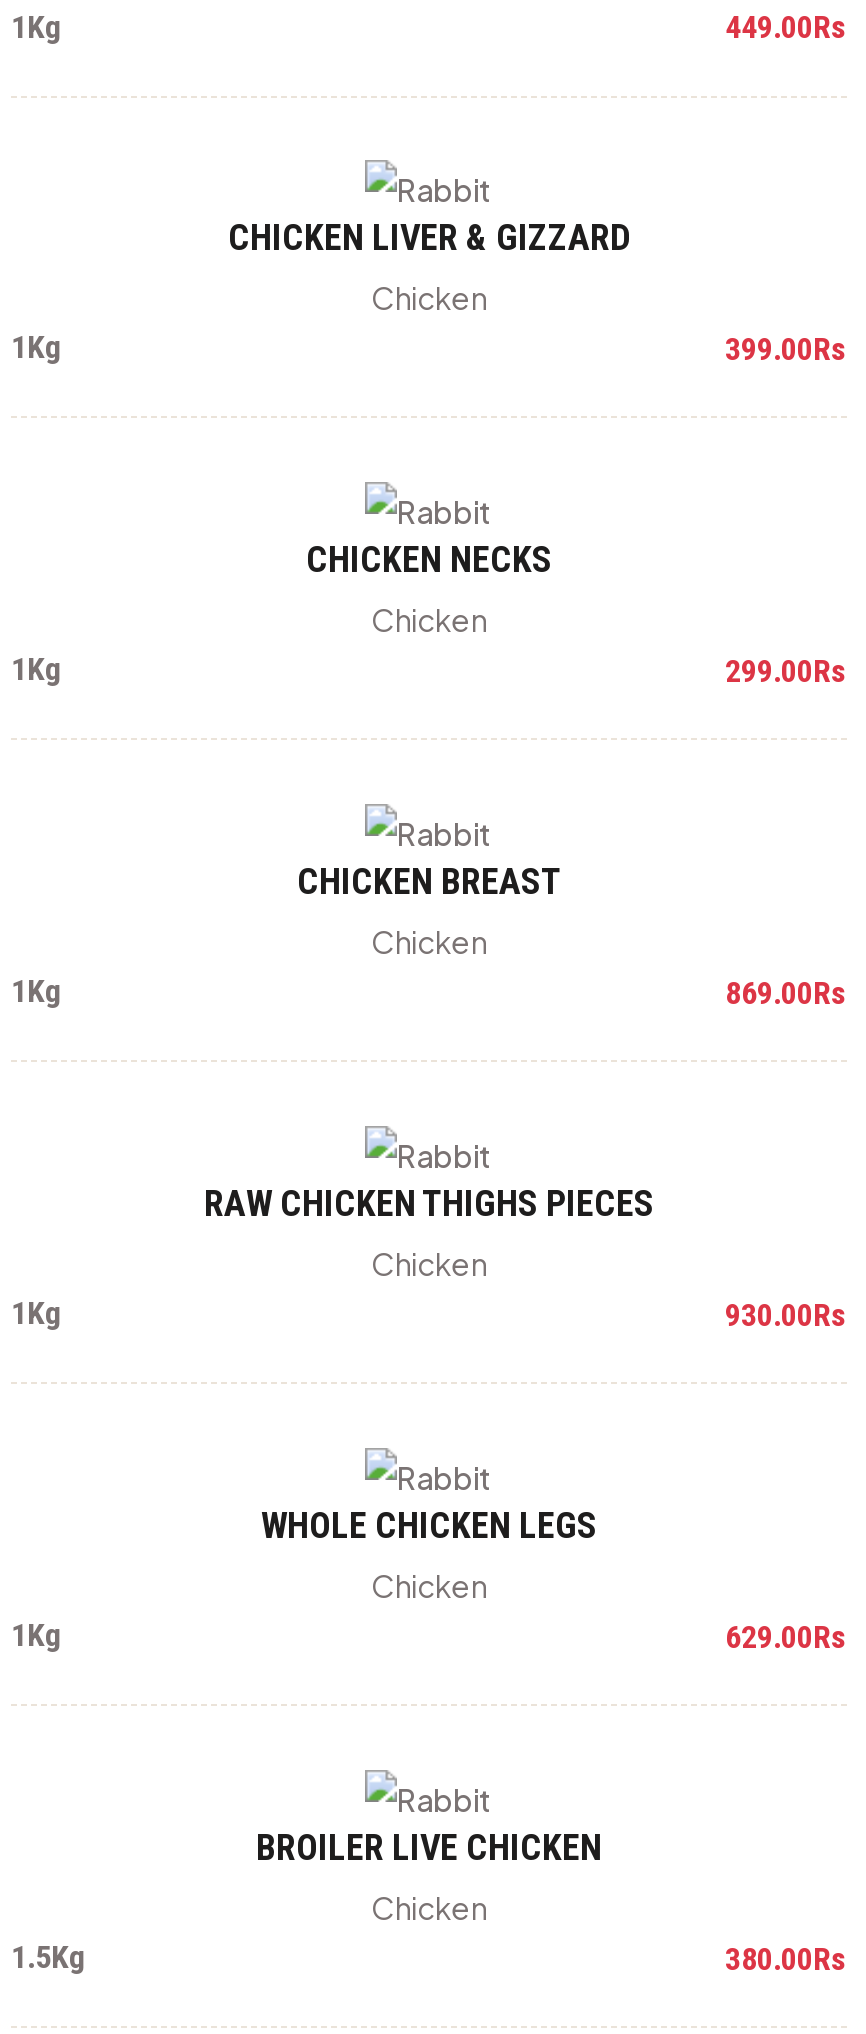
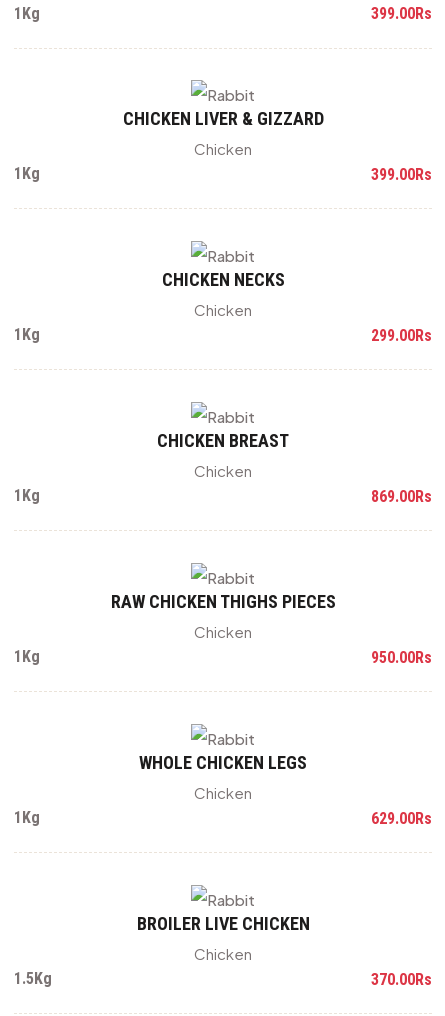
- 449.00Rs
+ 399.00Rs

- 930.00Rs
+ 950.00Rs

- 380.00Rs
+ 370.00Rs
